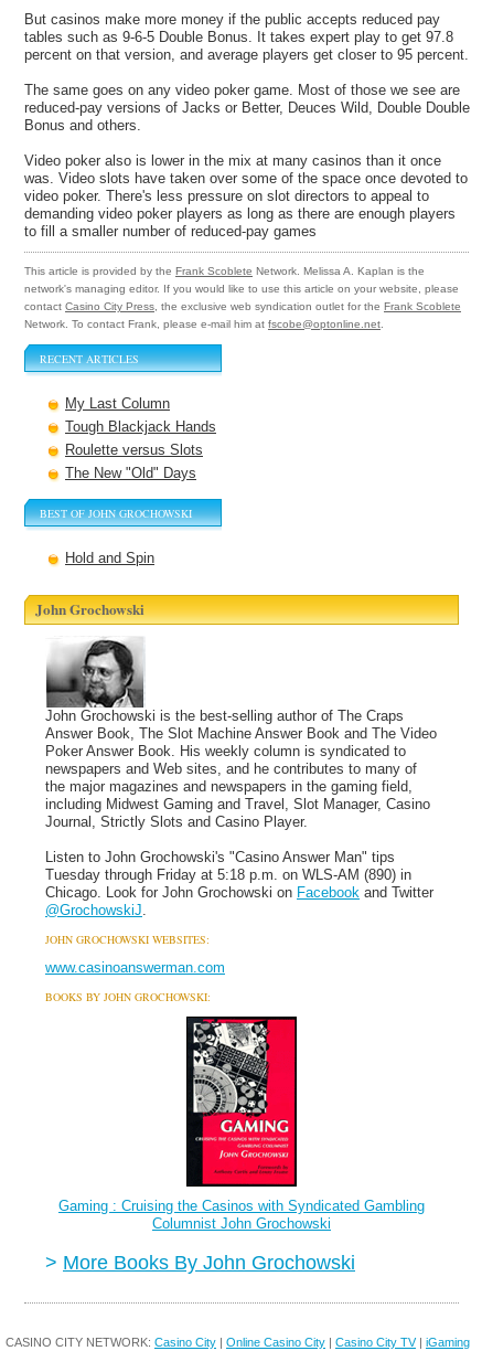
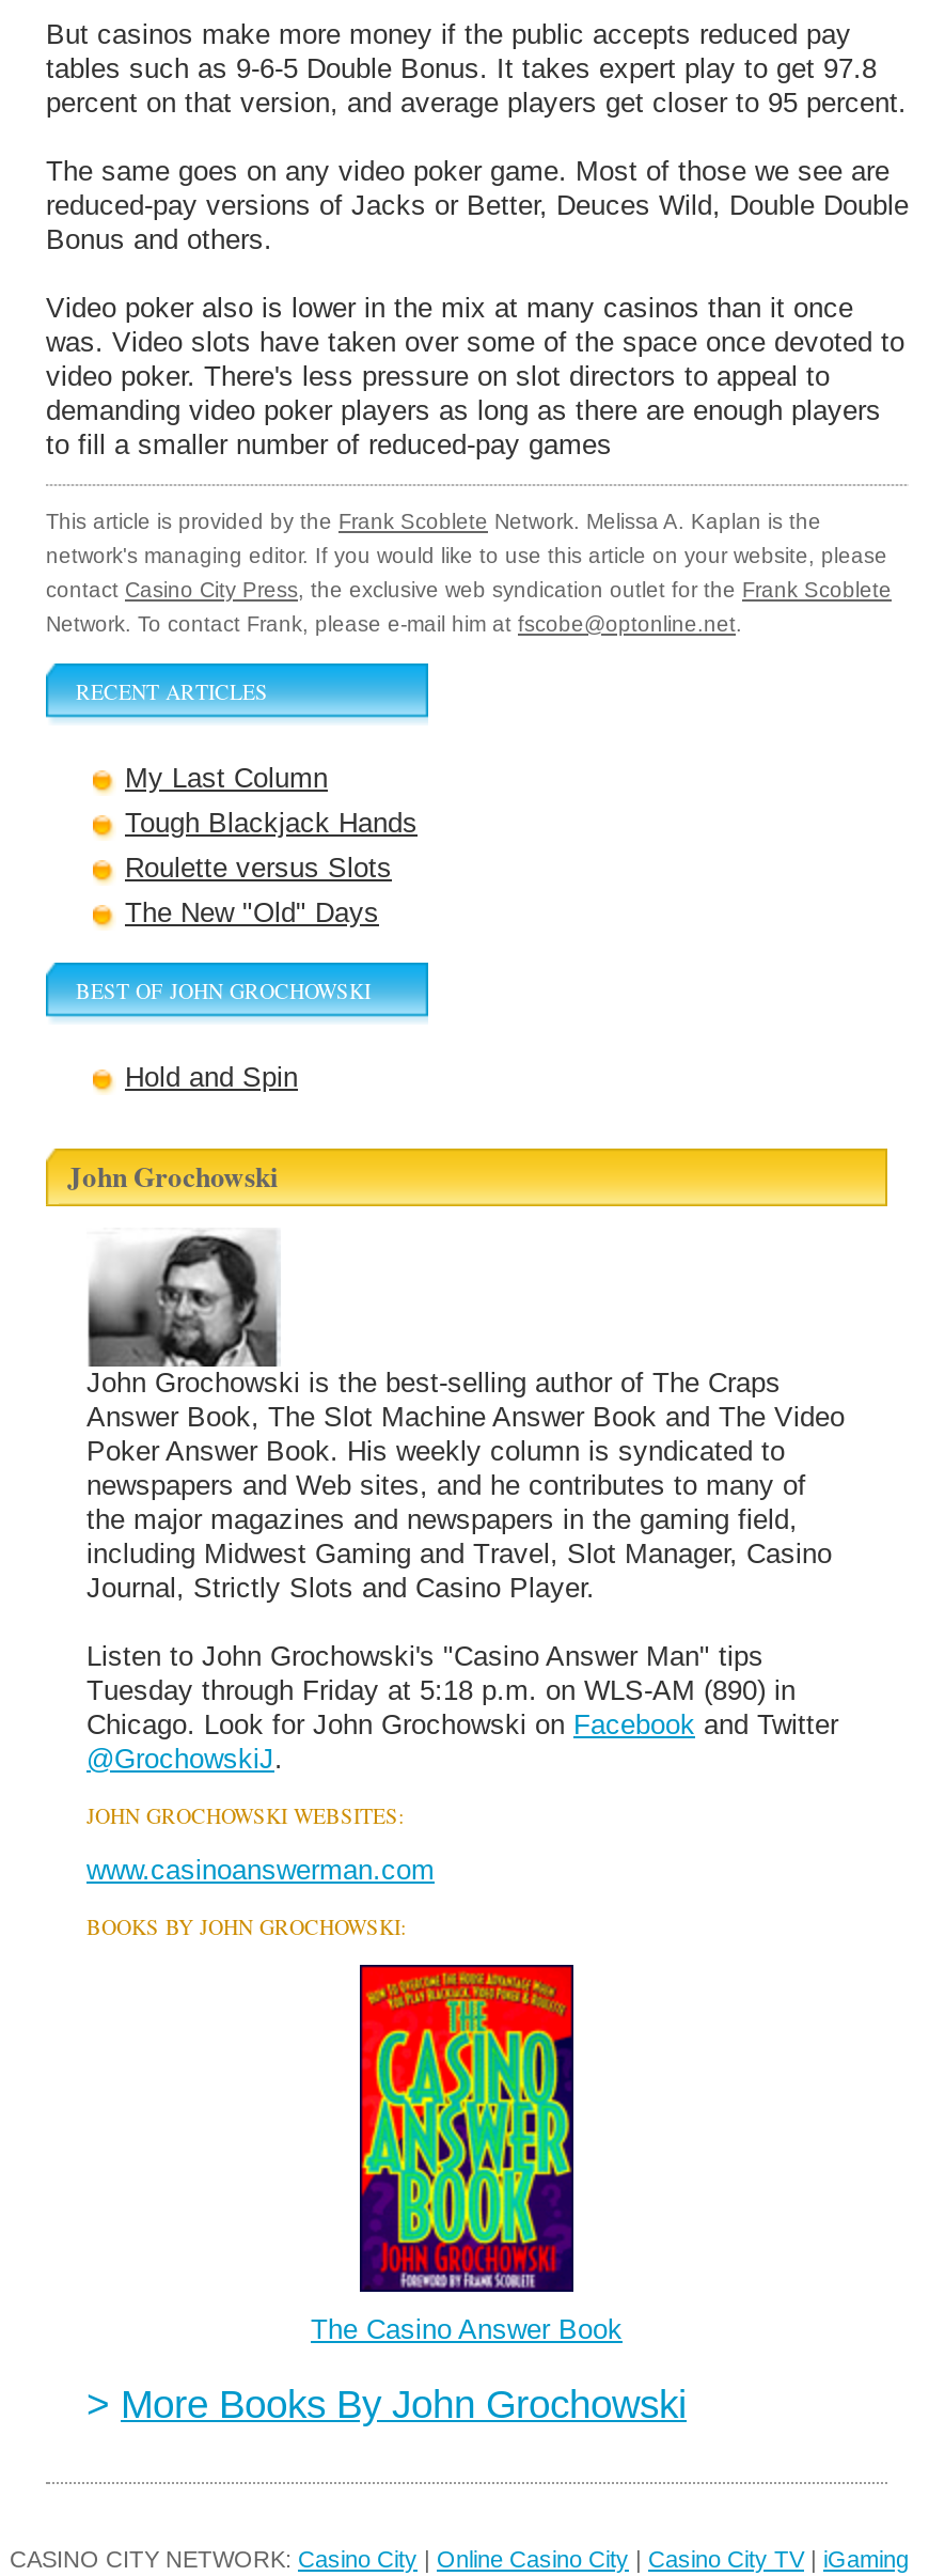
- [image]
- Gaming : Cruising the Casinos with Syndicated Gambling
- Columnist John Grochowski
+ [image]
+ The Casino Answer Book
